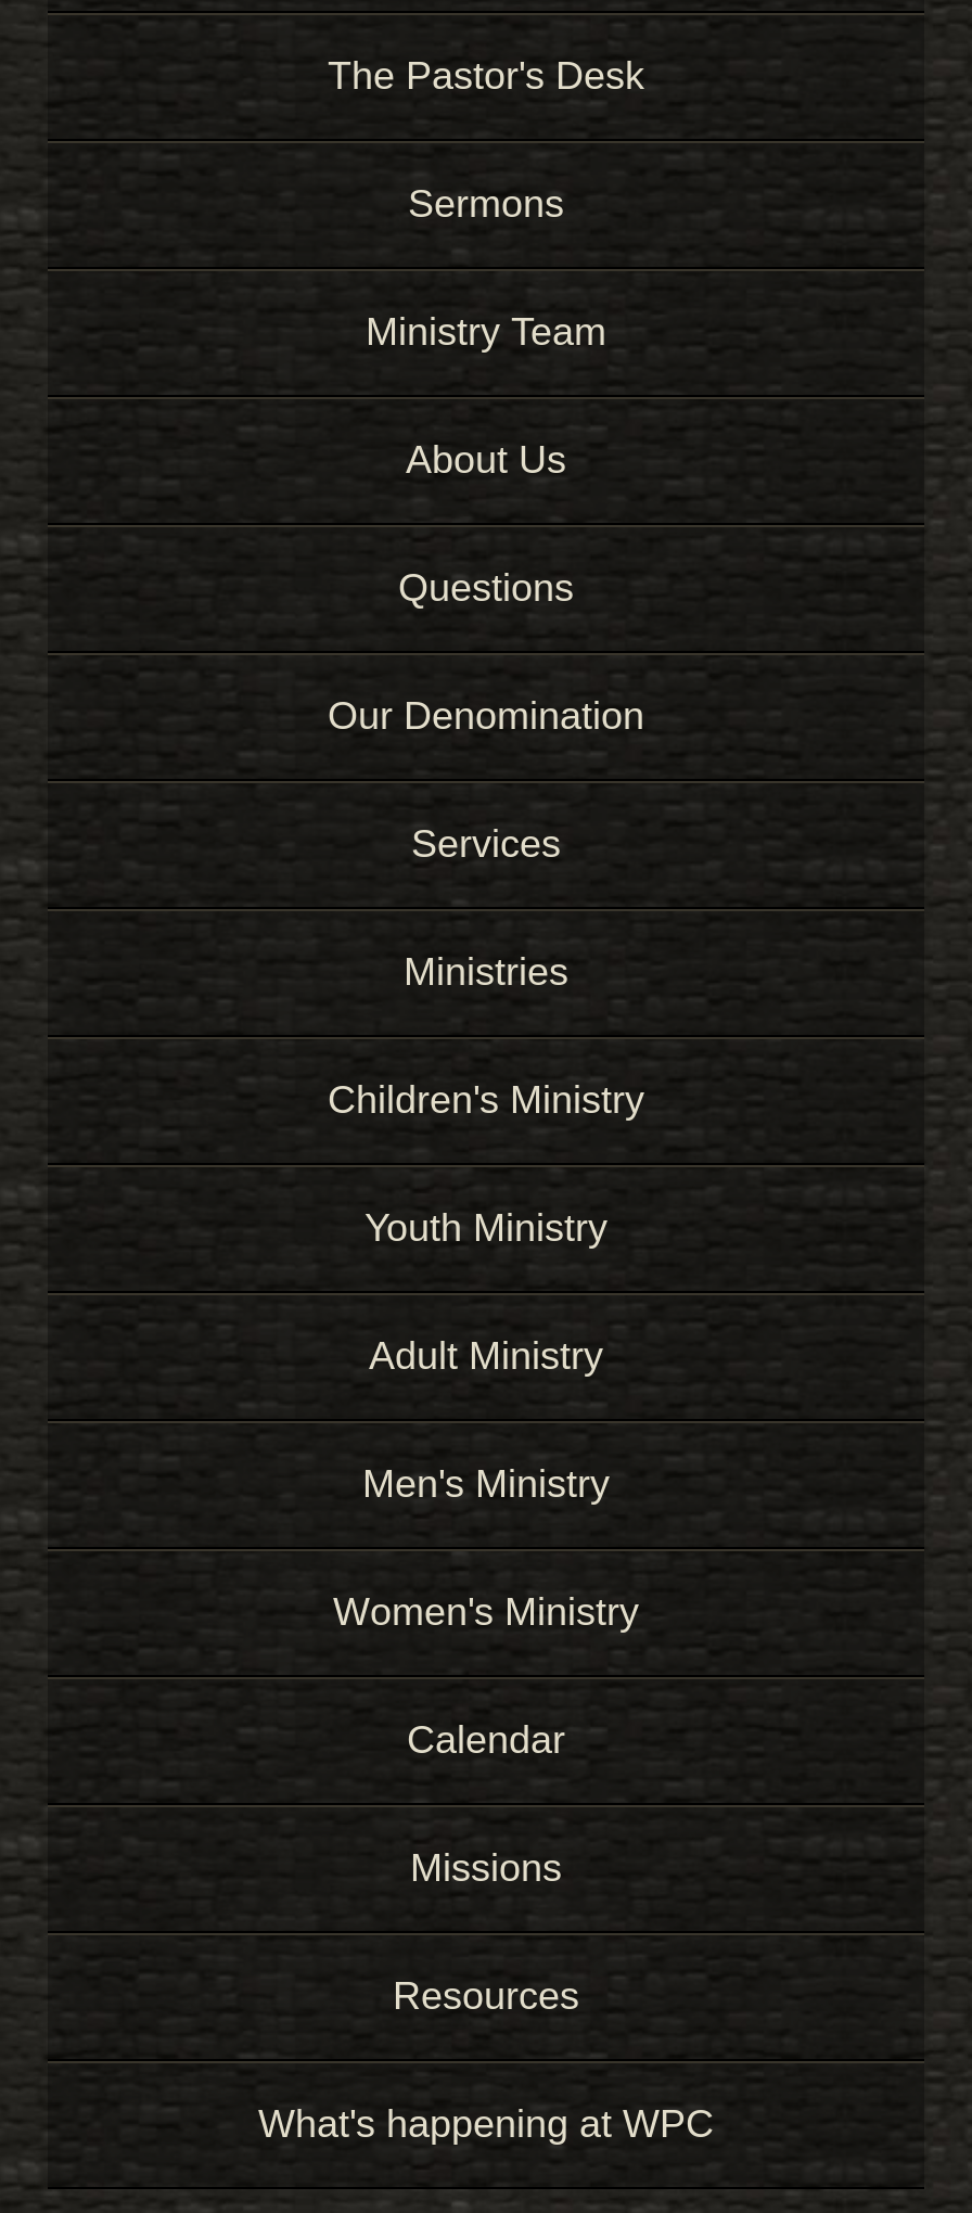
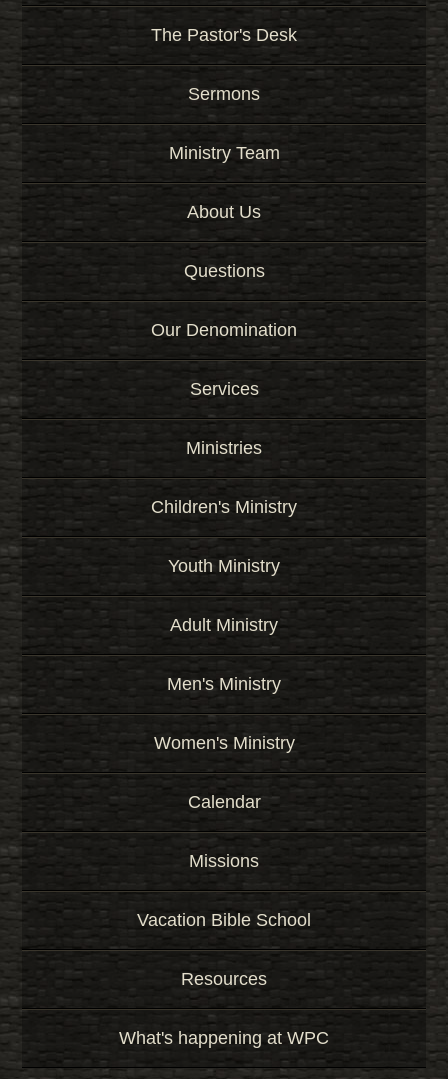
+ Vacation Bible School
